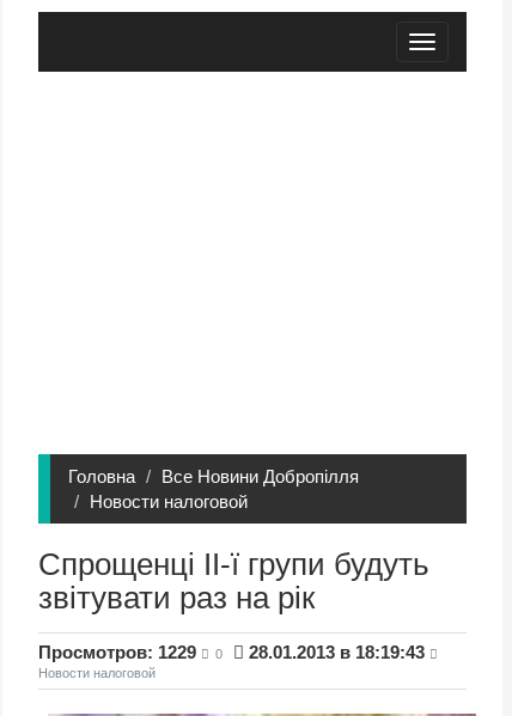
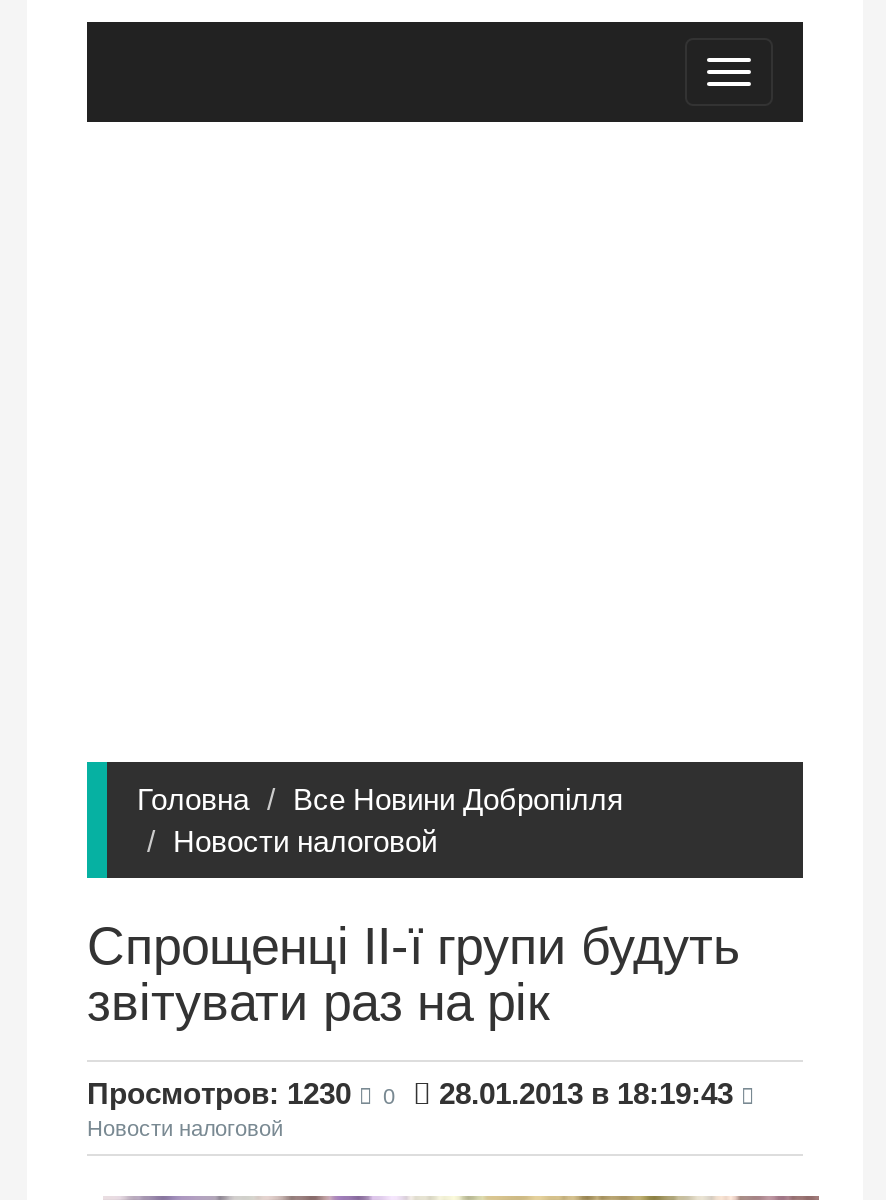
- Просмотров: 1229
+ Просмотров: 1230
